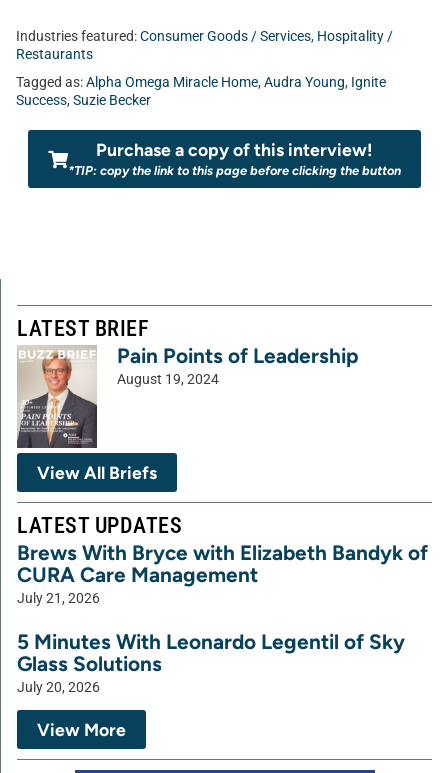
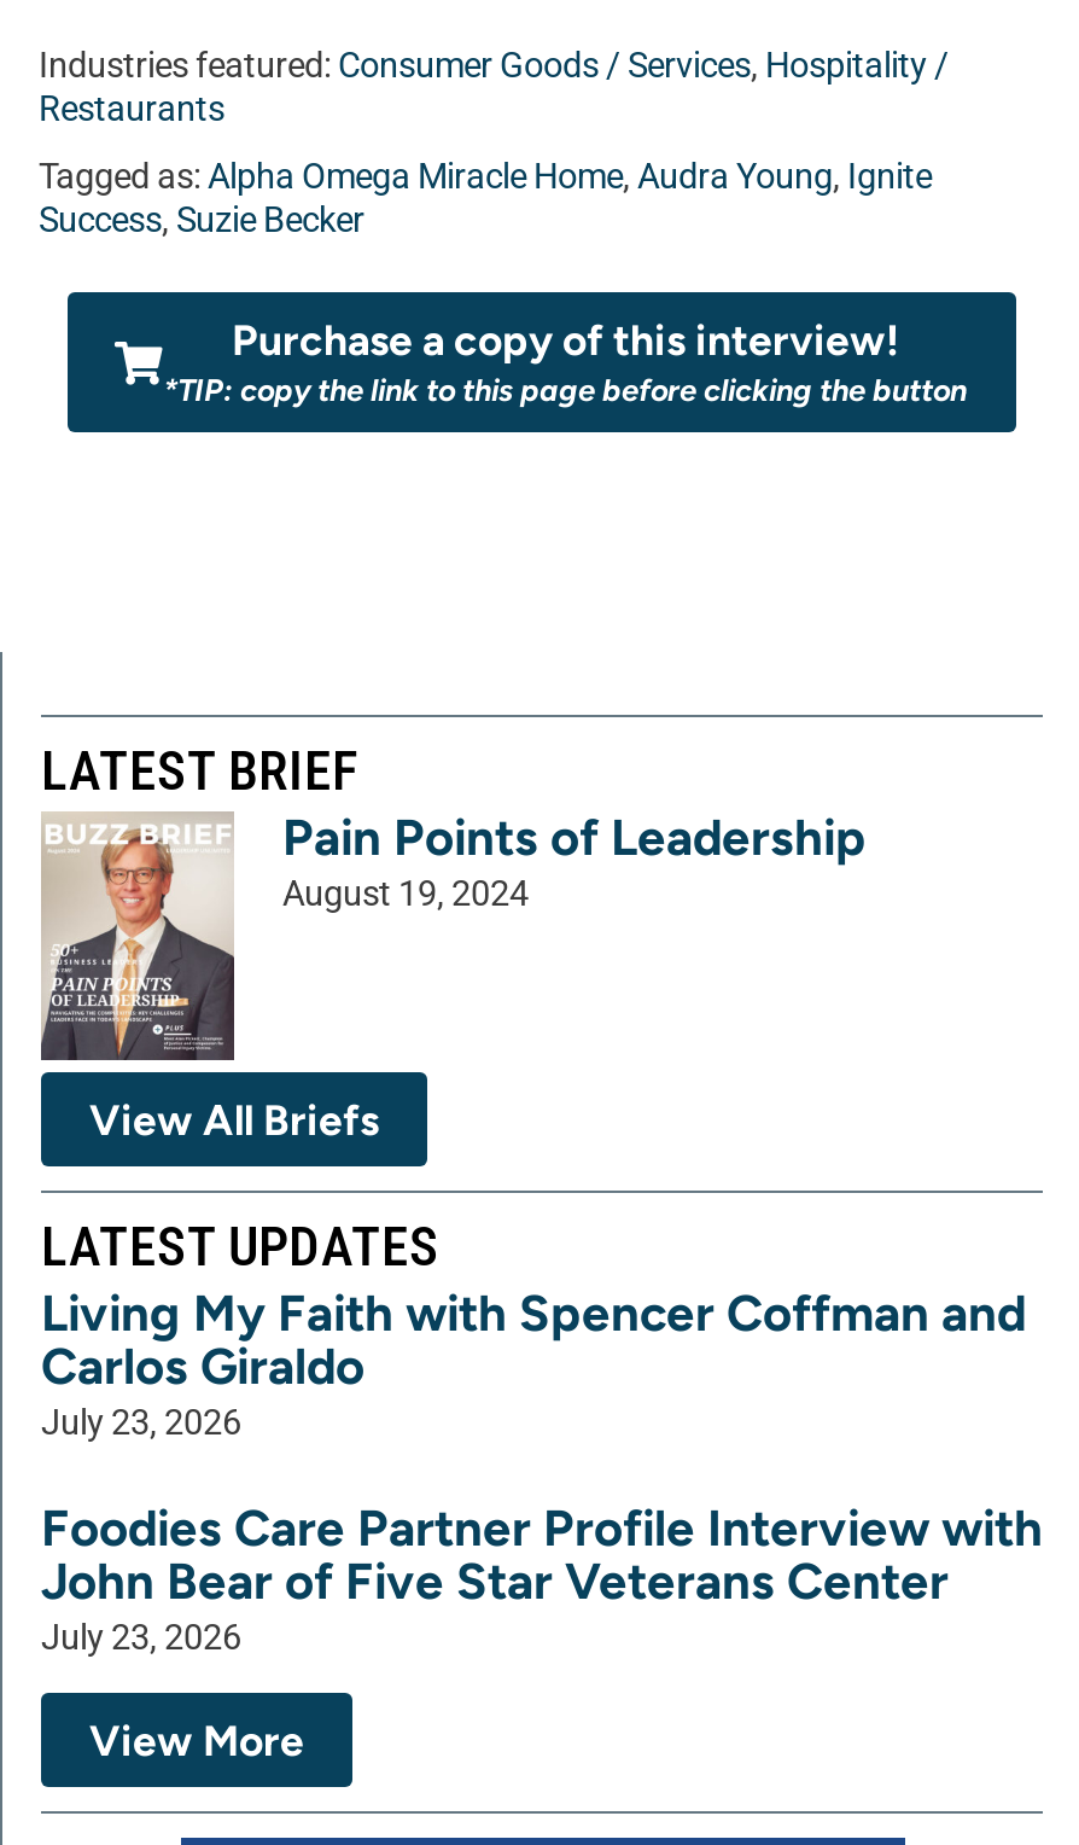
- Brews With Bryce with Elizabeth Bandyk of
- CURA Care Management
- July 21, 2026
+ Living My Faith with Spencer Coffman and
+ Carlos Giraldo
+ July 23, 2026

- 5 Minutes With Leonardo Legentil of Sky
- Glass Solutions
- July 20, 2026
+ Foodies Care Partner Profile Interview with
+ John Bear of Five Star Veterans Center
+ July 23, 2026
